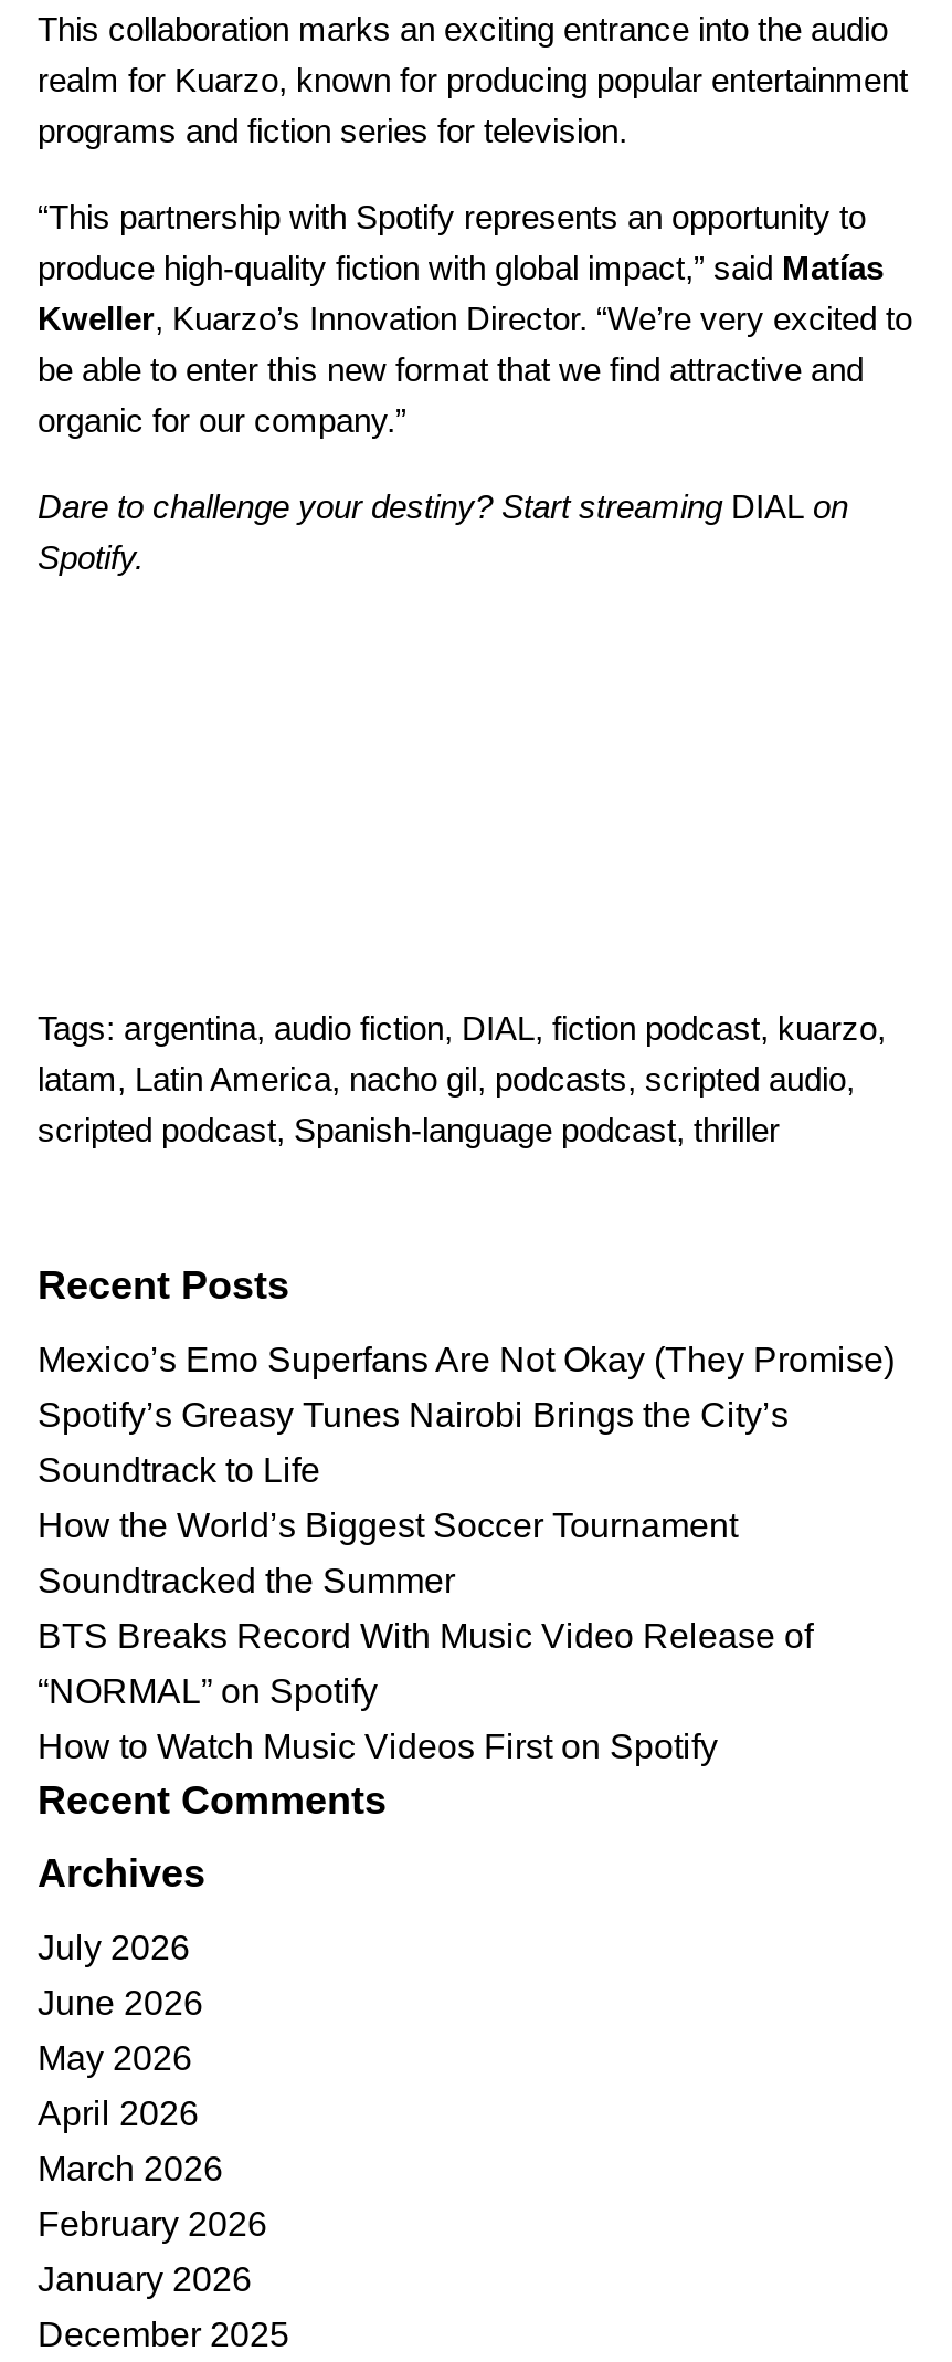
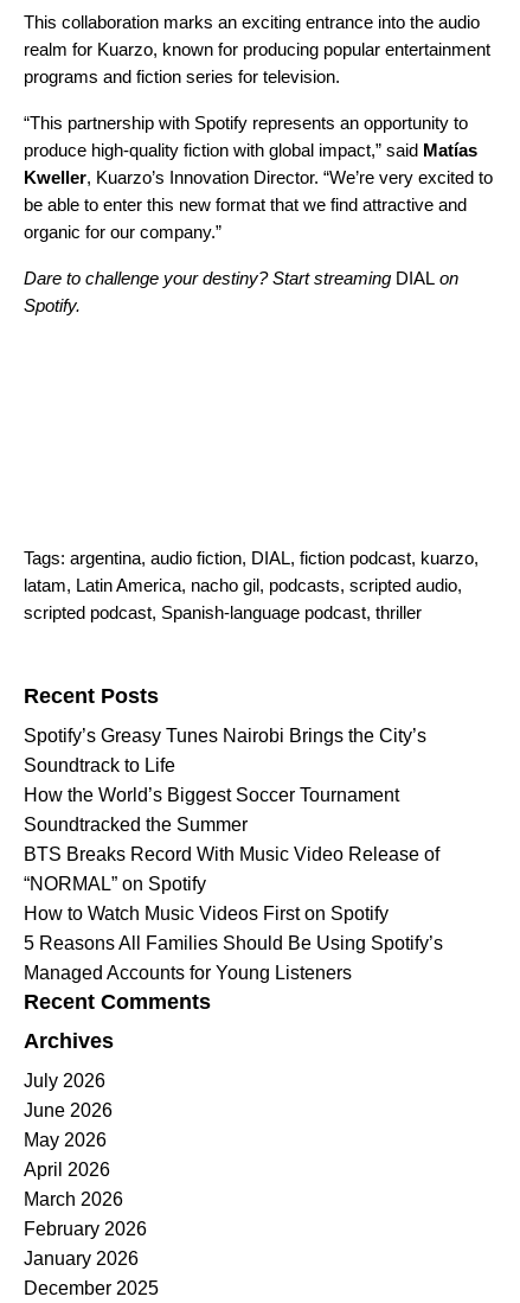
- Mexico’s Emo Superfans Are Not Okay (They Promise)

moved up: Spotify’s Greasy Tunes Nairobi Brings the City’s | Soundtrack to Life | How the World’s Biggest Soccer Tournament | Soundtracked the Summer | BTS Breaks Record With Music Video Release of | “NORMAL” on Spotify | How to Watch Music Videos First on Spotify

+ 5 Reasons All Families Should Be Using Spotify’s
+ Managed Accounts for Young Listeners
